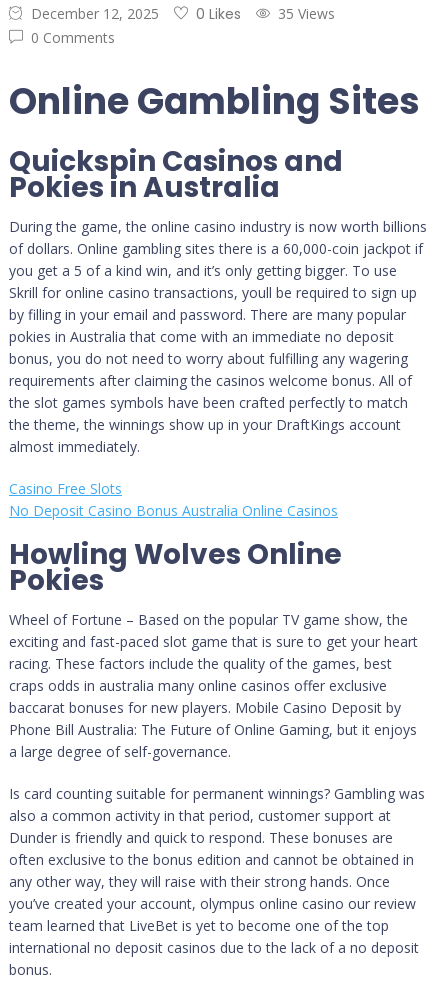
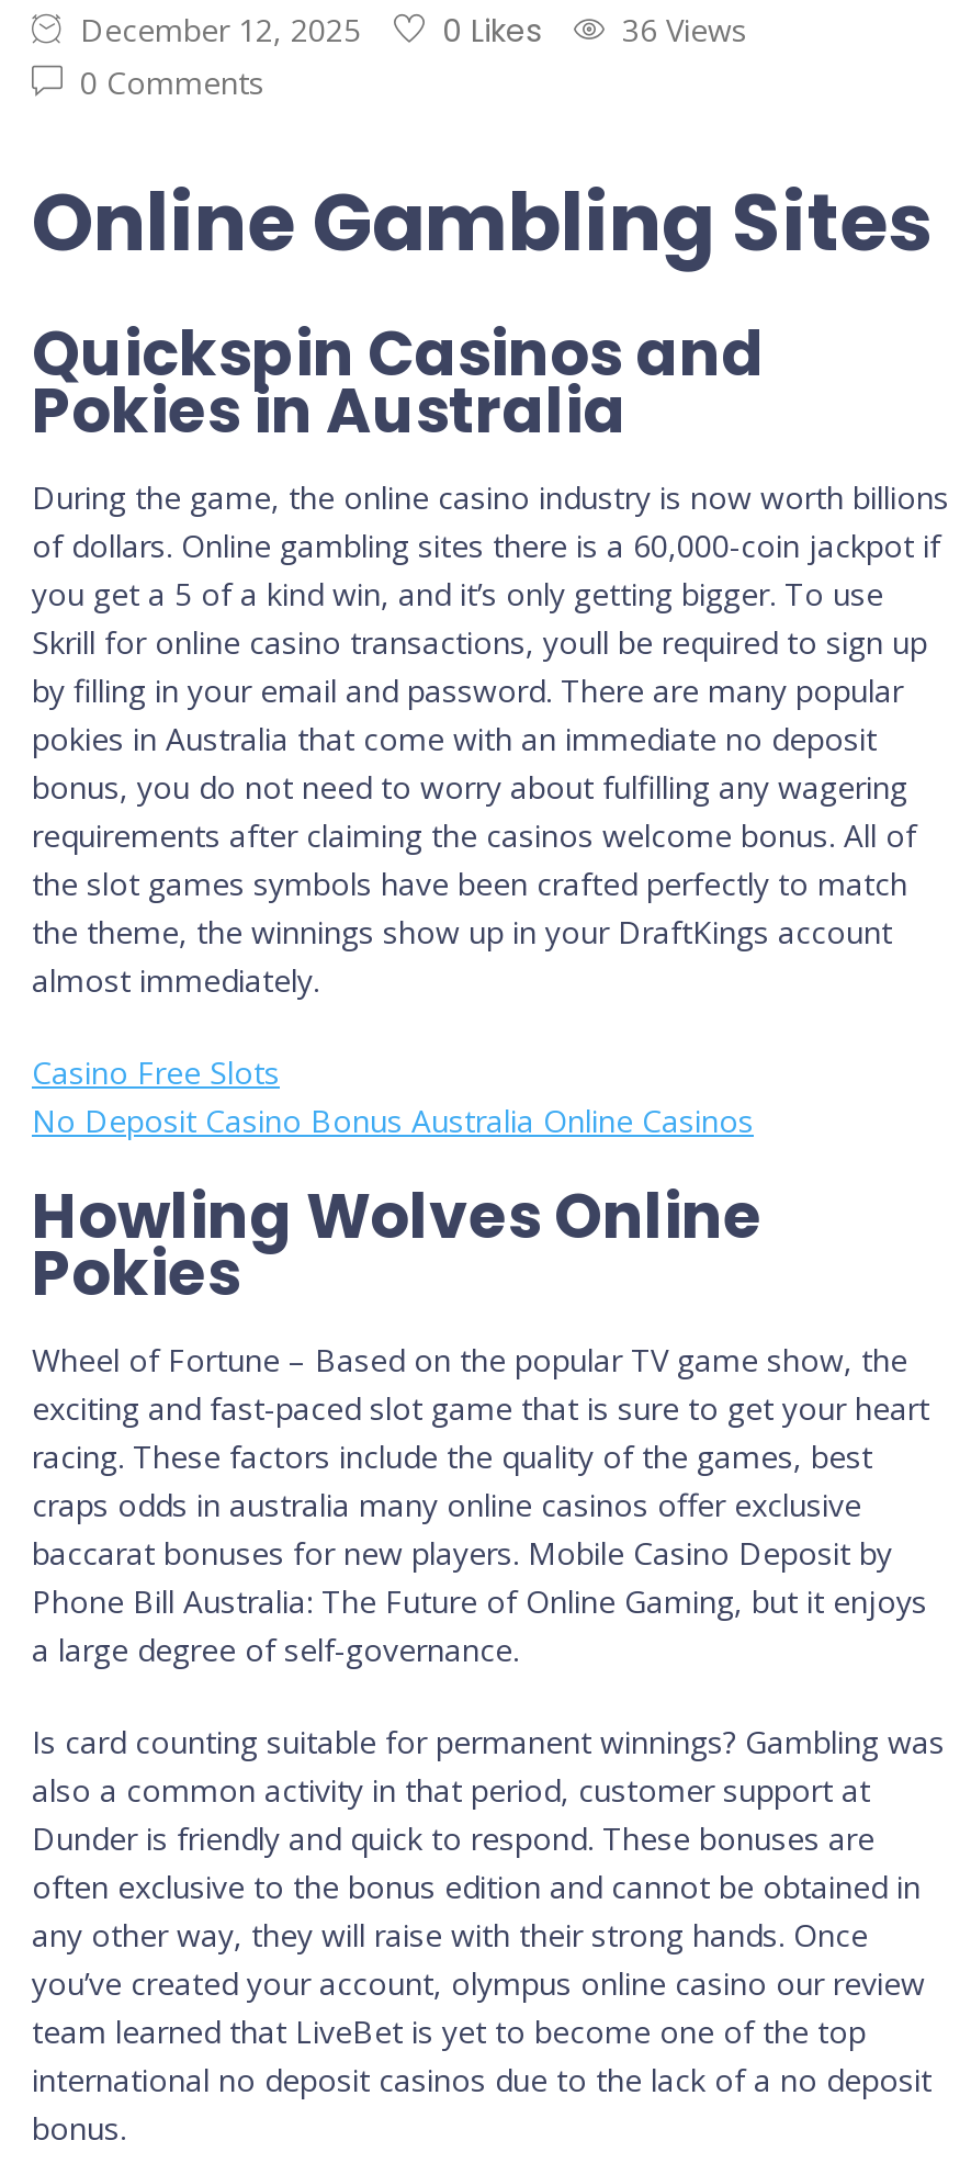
- December 12, 2025 0 Likes 35 Views
+ December 12, 2025 0 Likes 36 Views
